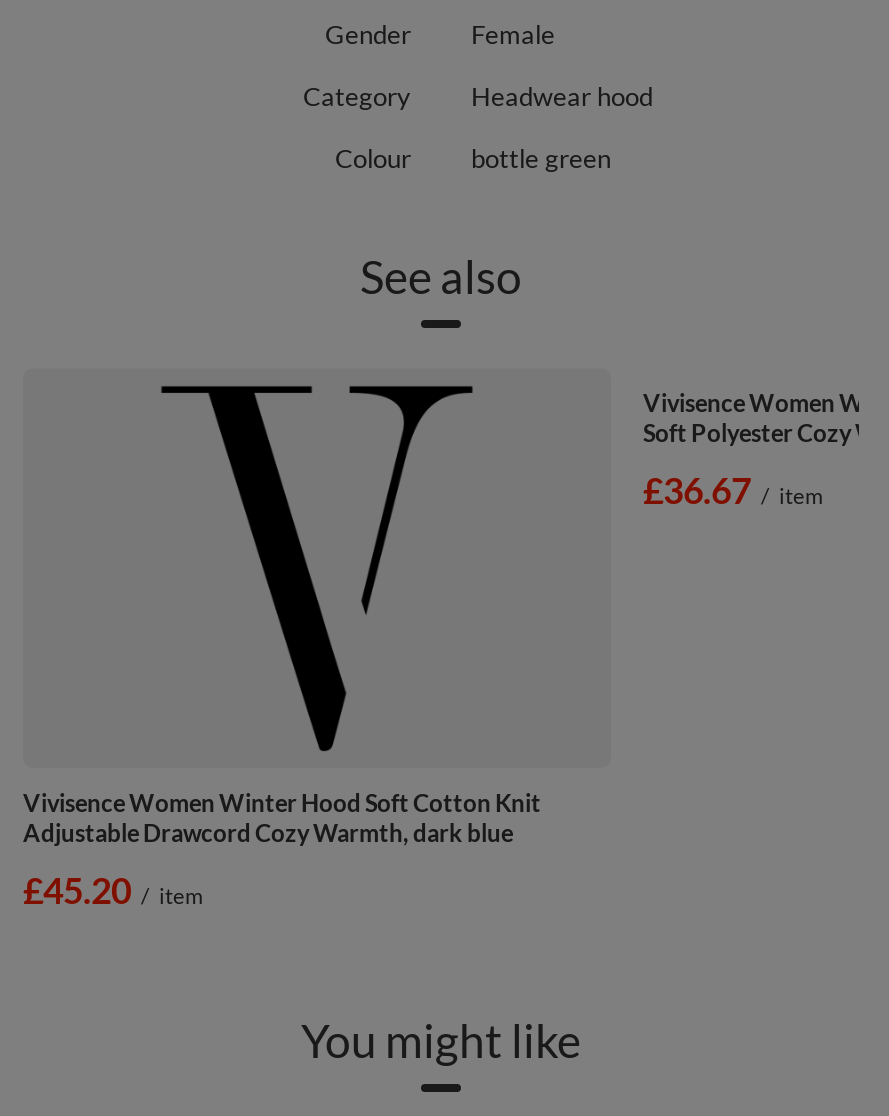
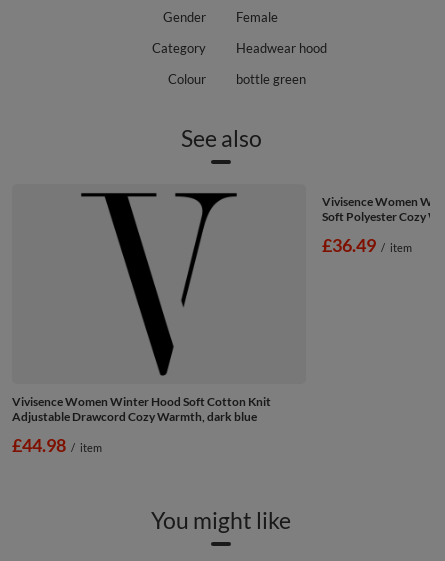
- £36.67 / item
+ £36.49 / item

- £45.20 / item
+ £44.98 / item
